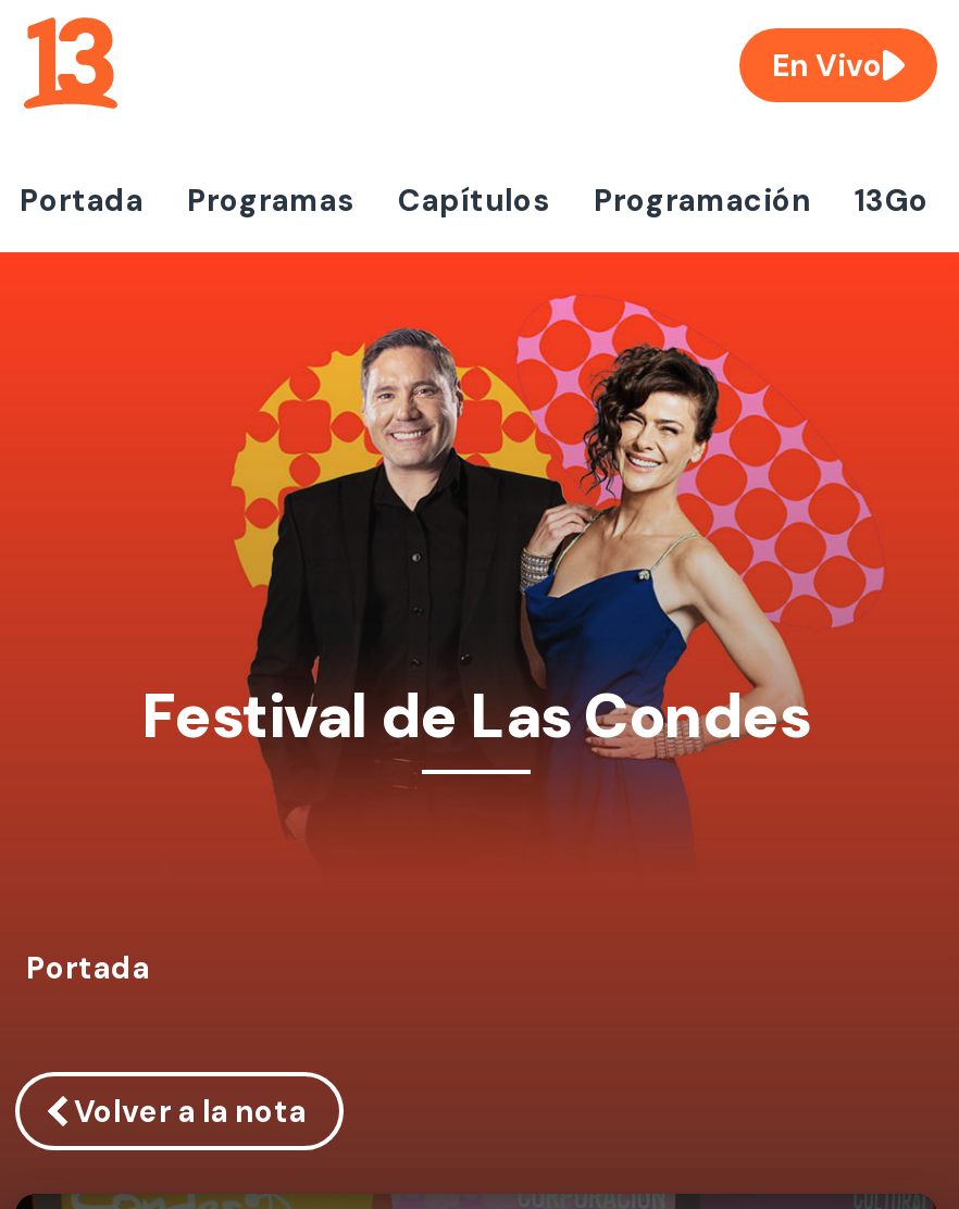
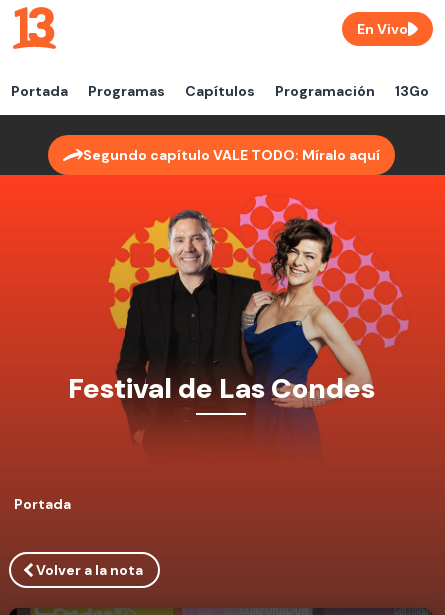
+ Segundo capítulo VALE TODO: Míralo aquí
